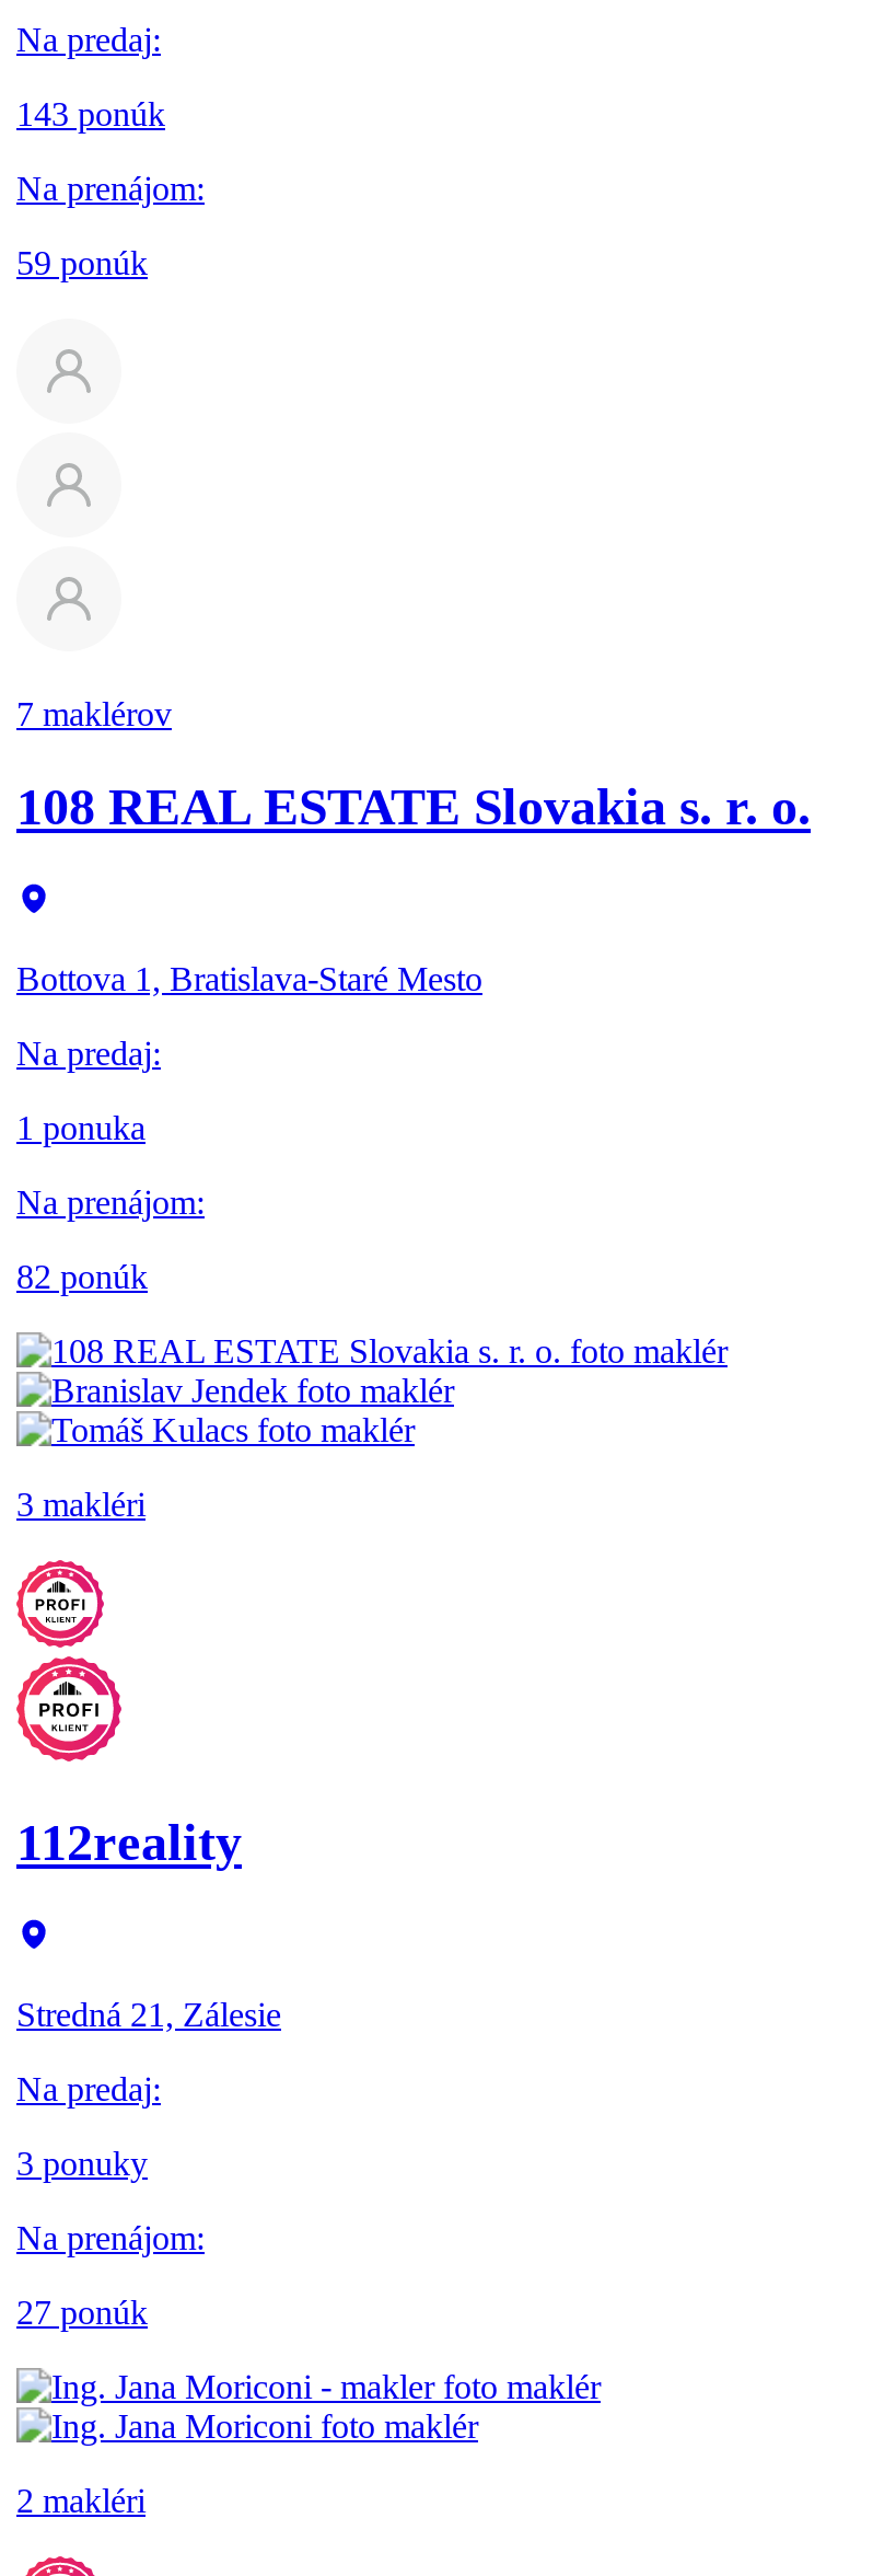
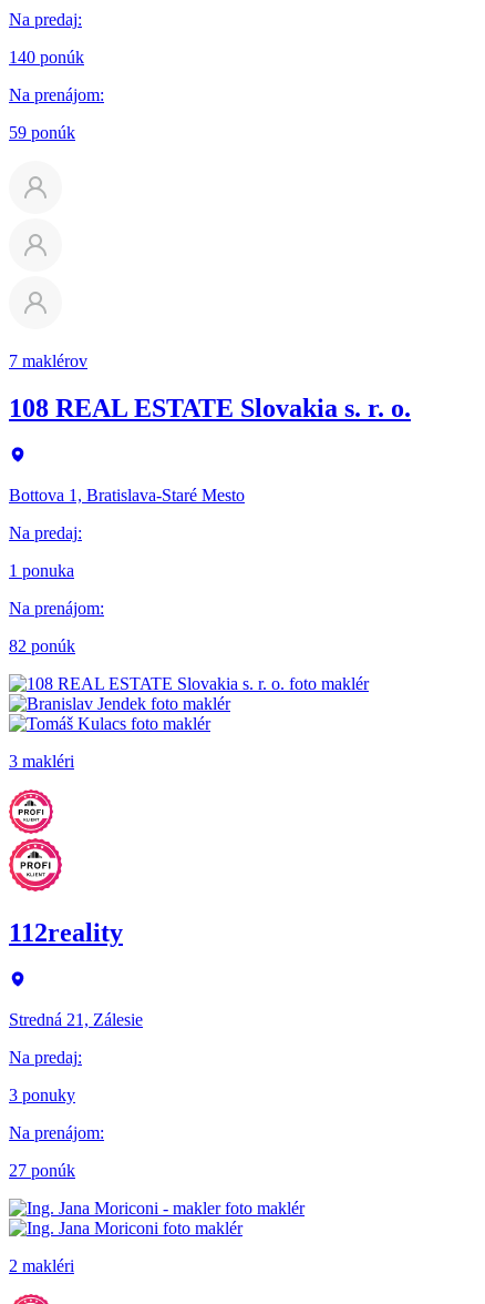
- 143 ponúk
+ 140 ponúk
